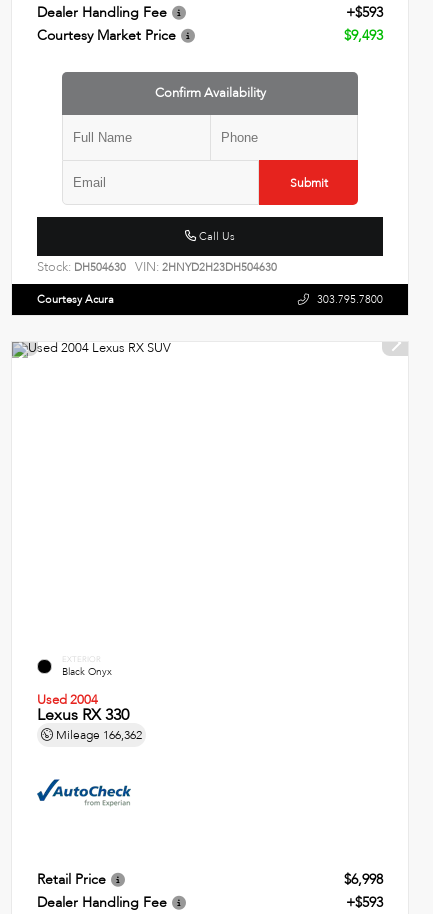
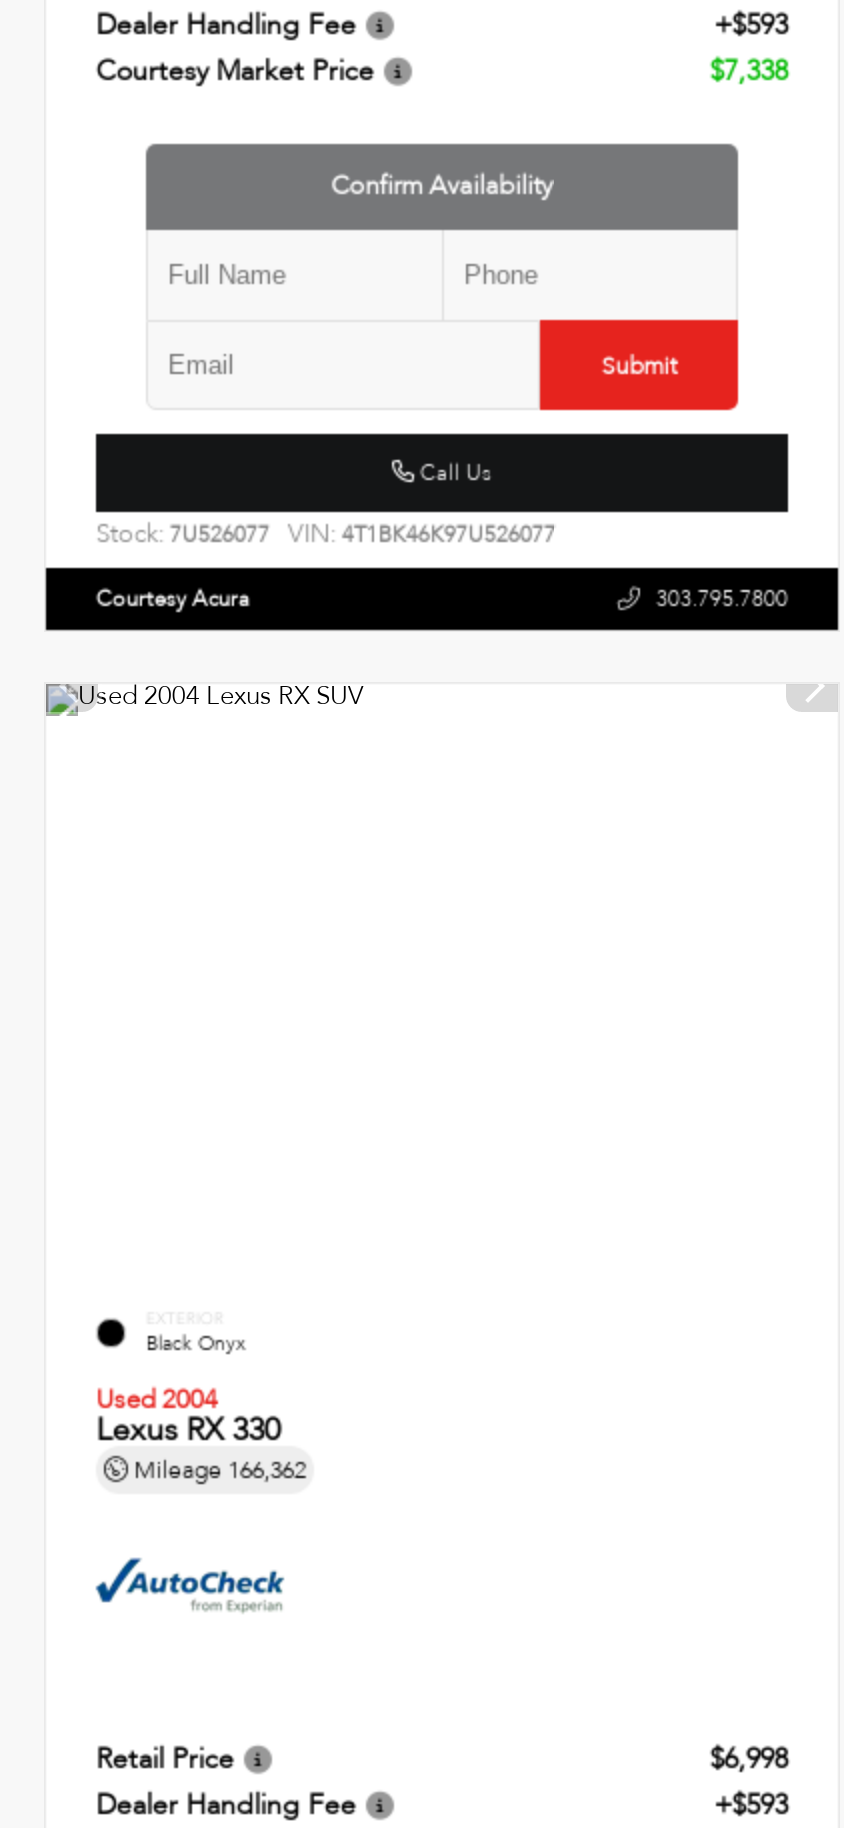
- $9,493
+ $7,338

- Stock: DH504630 VIN: 2HNYD2H23DH504630
+ Stock: 7U526077 VIN: 4T1BK46K97U526077
